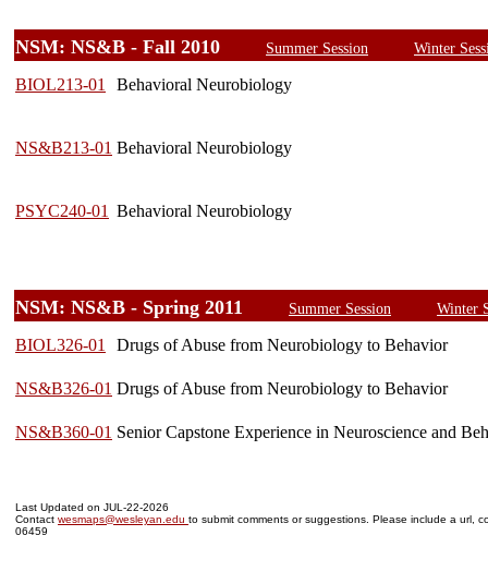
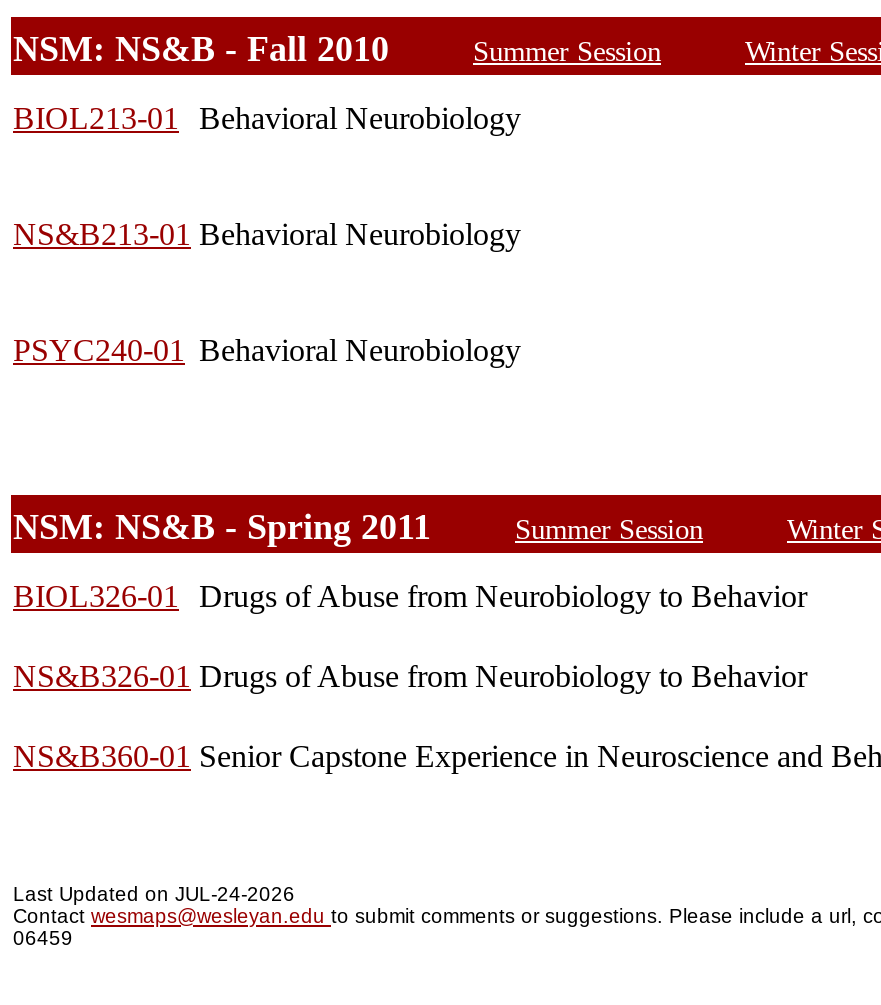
- Last Updated on JUL-22-2026
+ Last Updated on JUL-24-2026
